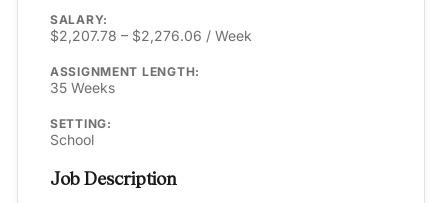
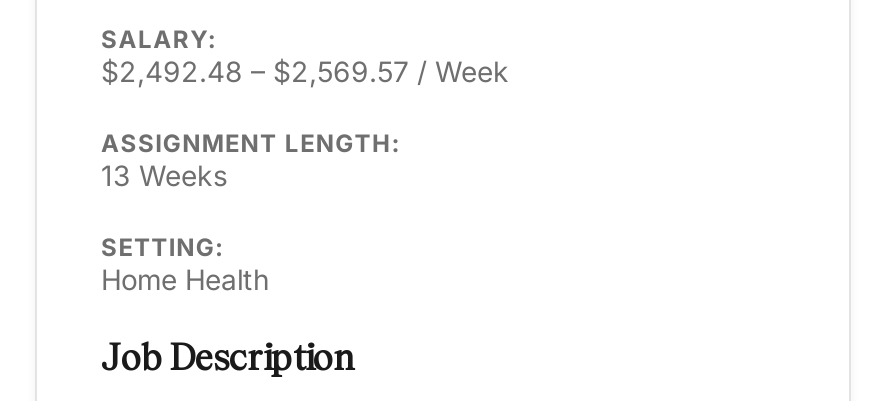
- $2,207.78 – $2,276.06 / Week
+ $2,492.48 – $2,569.57 / Week

- 35 Weeks
+ 13 Weeks

- School
+ Home Health
